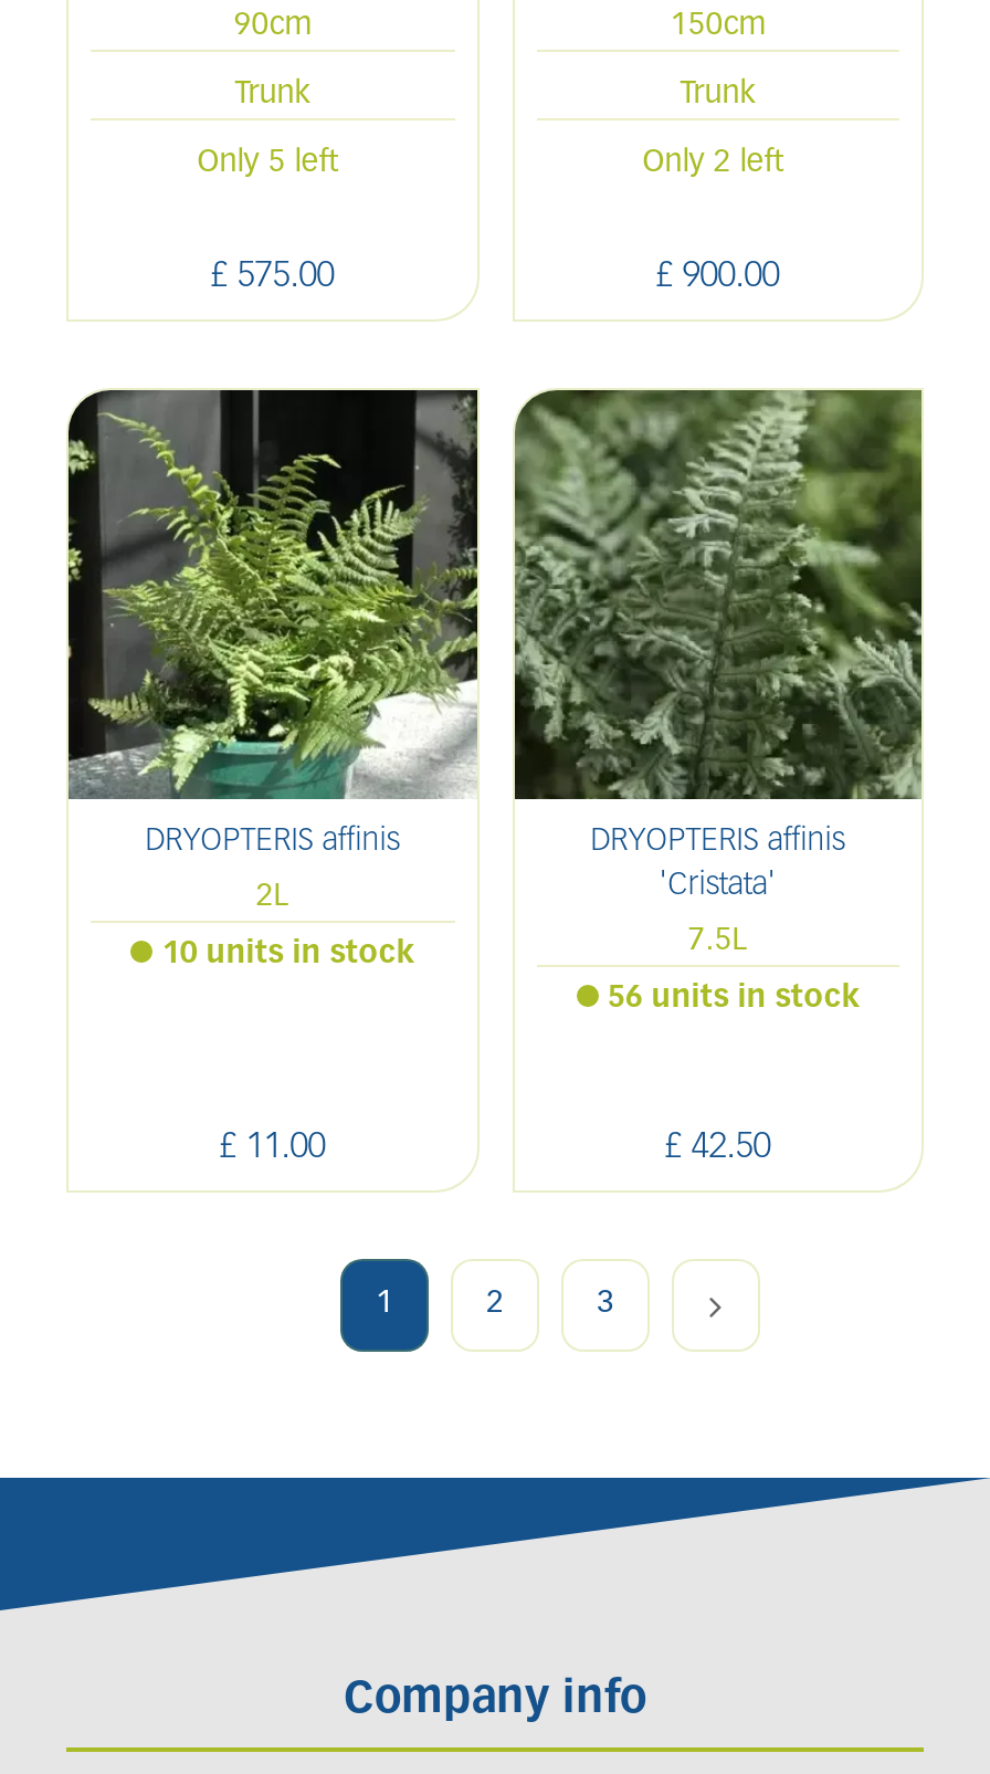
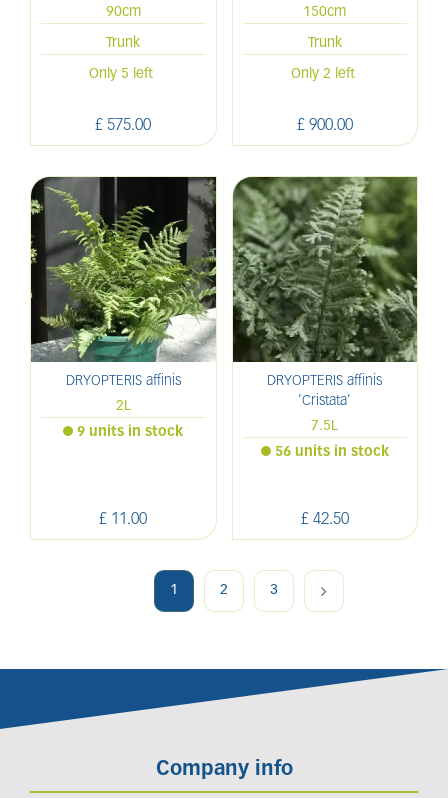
- 10 units in stock
+ 9 units in stock
